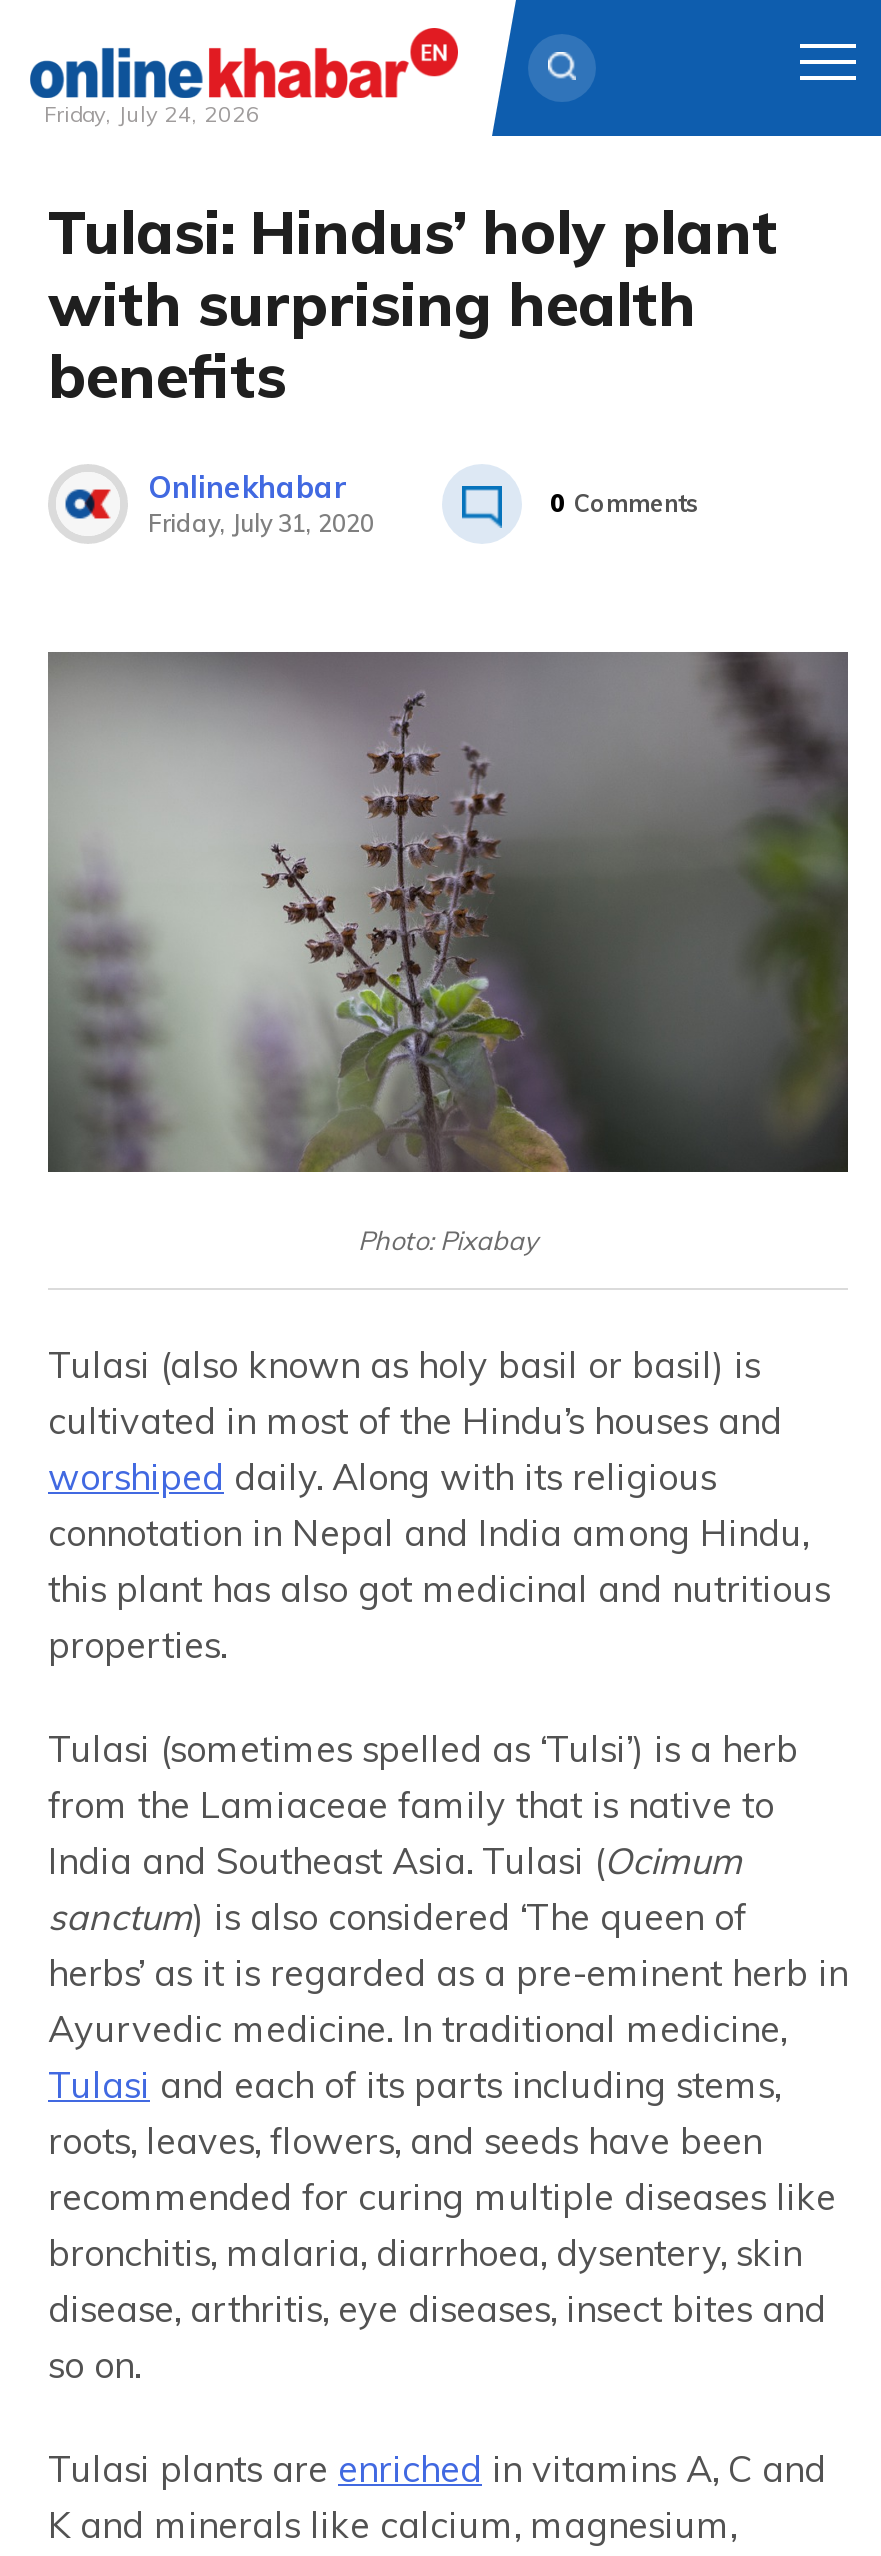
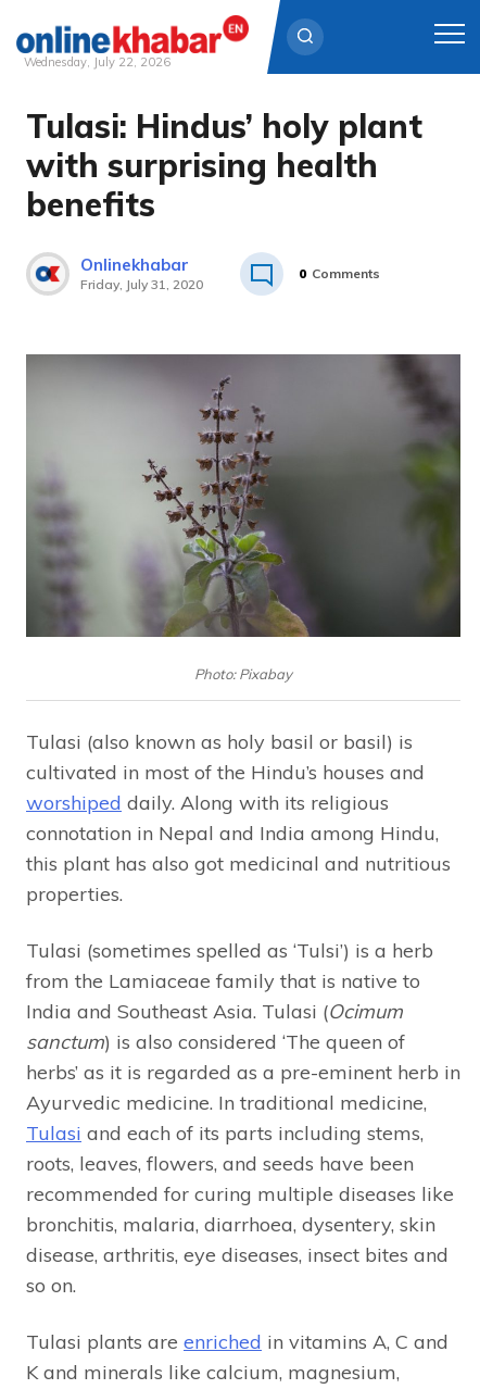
- Friday, July 24, 2026
+ Wednesday, July 22, 2026
